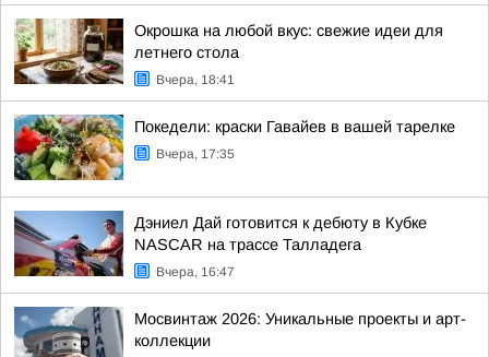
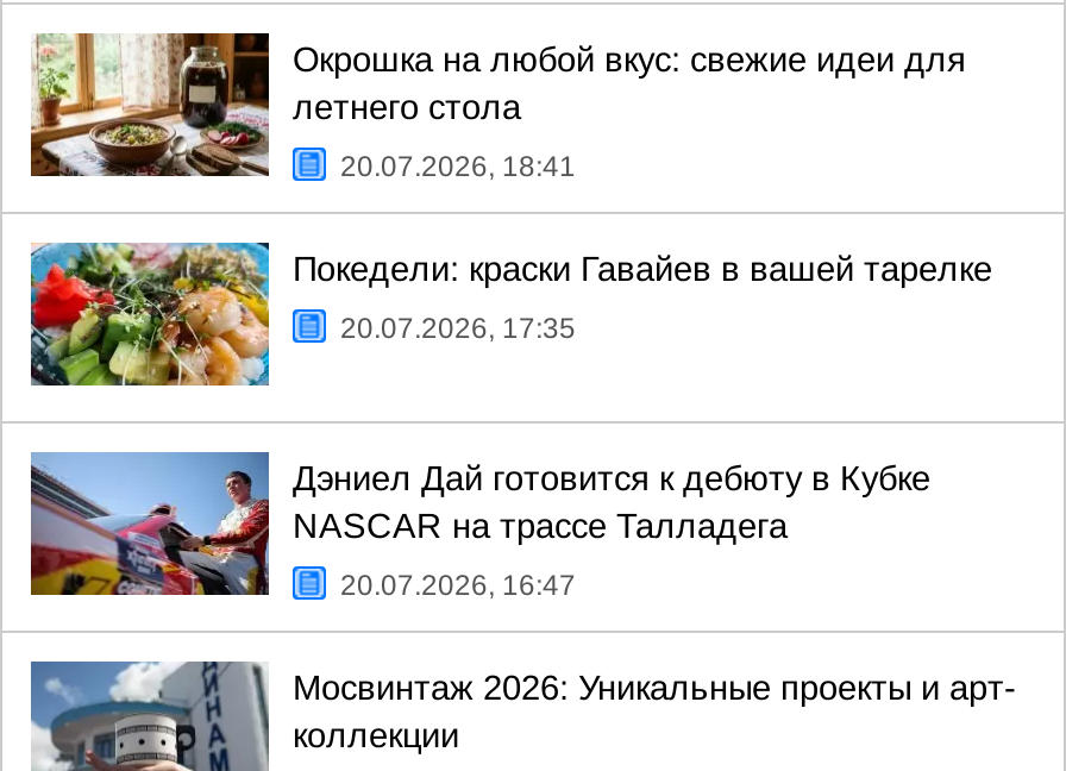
- Вчера, 18:41
+ 20.07.2026, 18:41

- Вчера, 17:35
+ 20.07.2026, 17:35

- Вчера, 16:47
+ 20.07.2026, 16:47
